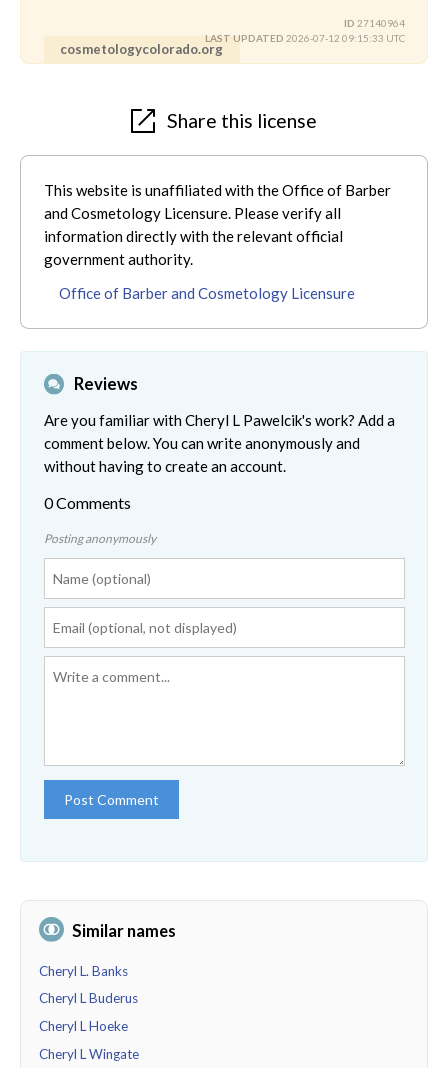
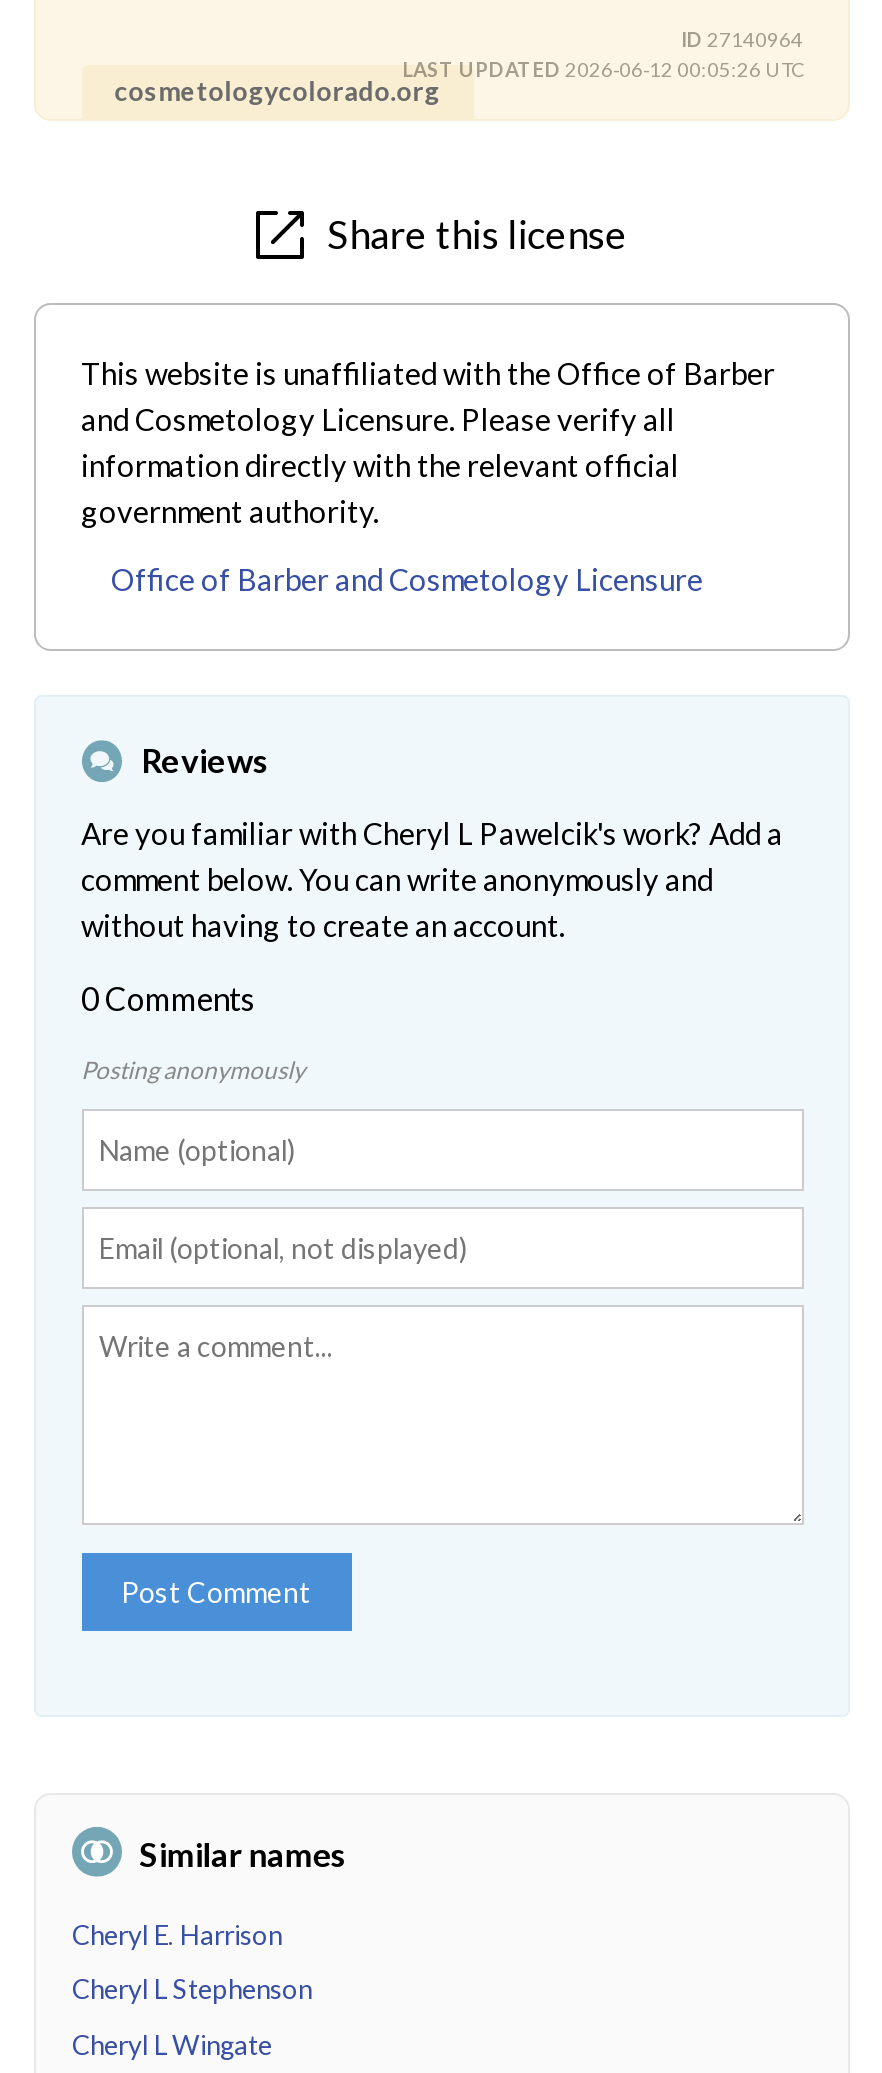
- LAST UPDATED 2026-07-12 09:15:33 UTC
+ LAST UPDATED 2026-06-12 00:05:26 UTC

- Cheryl L. Banks
- Cheryl L Buderus
- Cheryl L Hoeke
+ Cheryl E. Harrison
+ Cheryl L Stephenson
